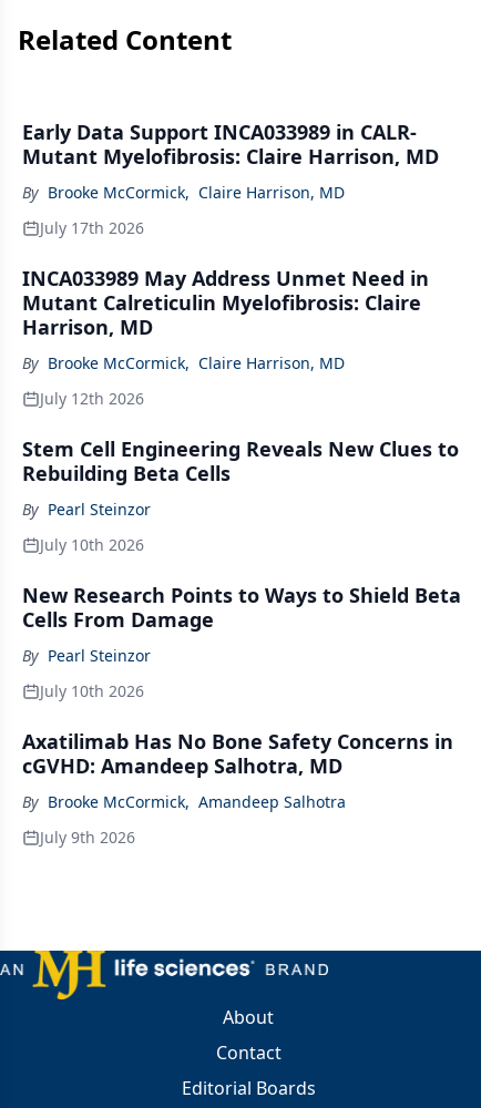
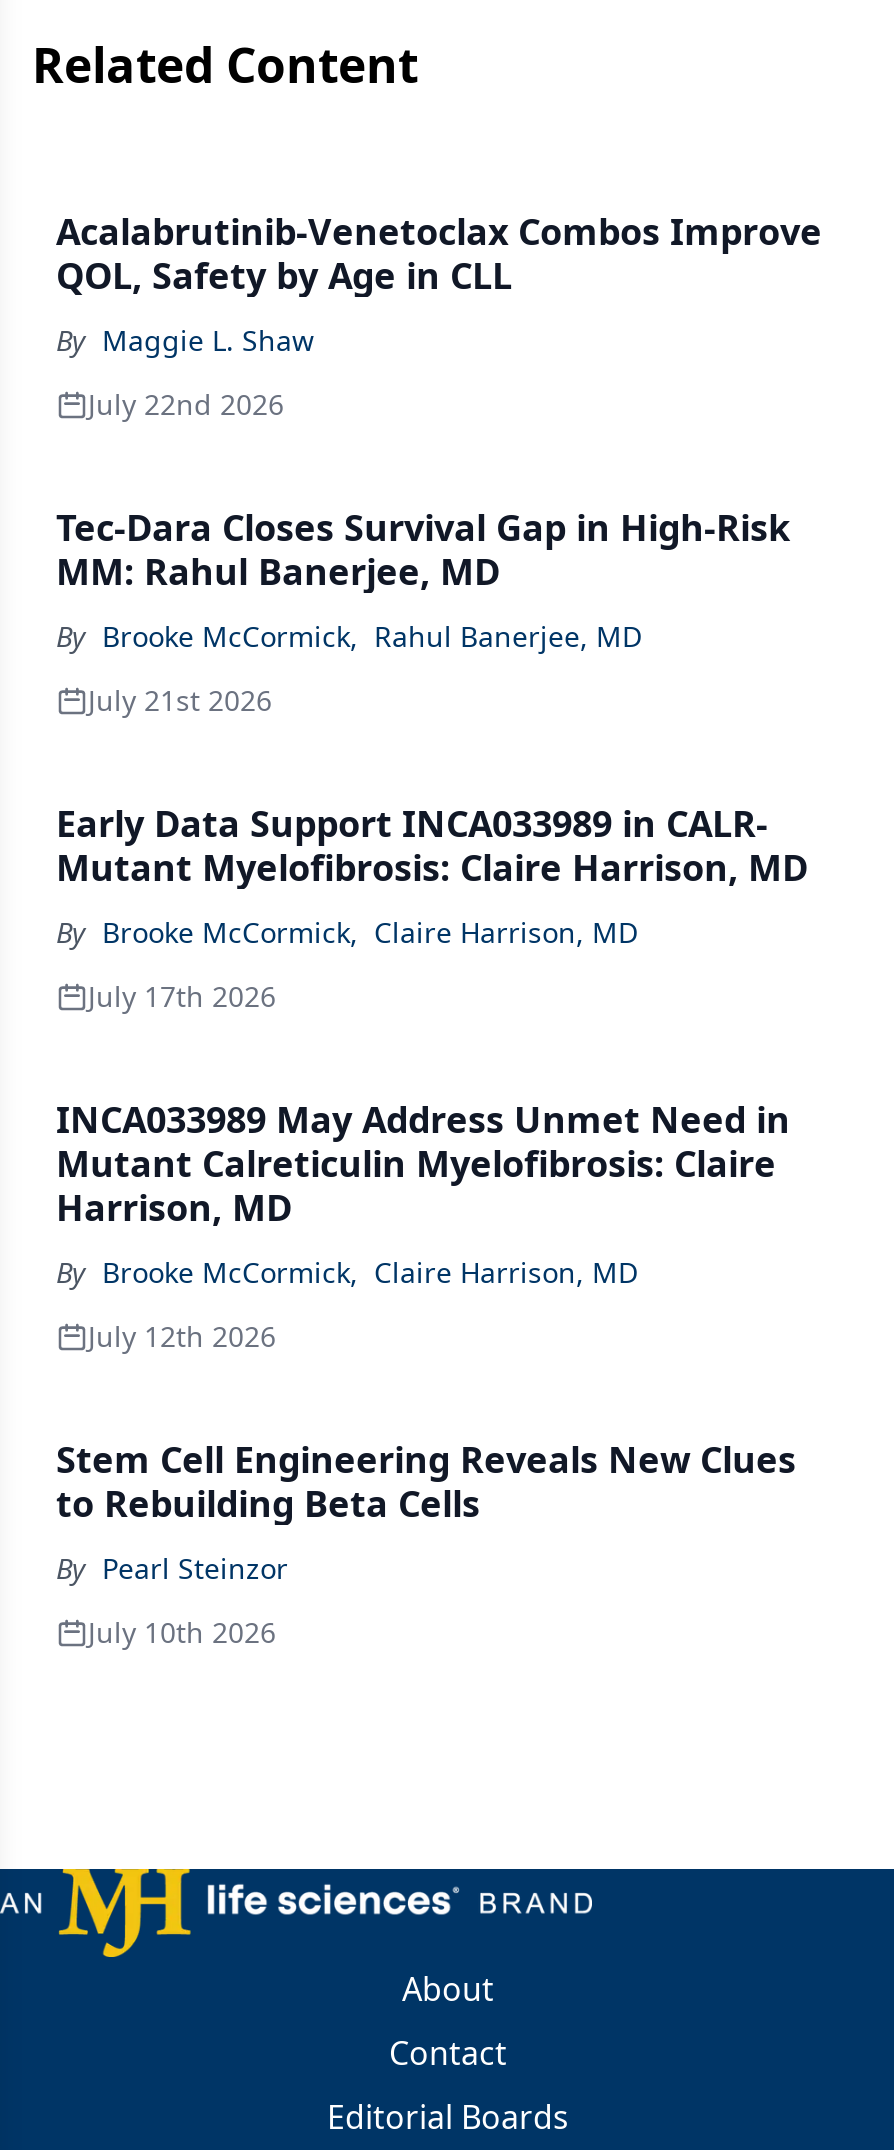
+ Acalabrutinib-Venetoclax Combos Improve
+ QOL, Safety by Age in CLL
+ By Maggie L. Shaw
+ July 22nd 2026
+ Tec-Dara Closes Survival Gap in High-Risk
+ MM: Rahul Banerjee, MD
+ By Brooke McCormick, Rahul Banerjee, MD
+ July 21st 2026

moved down: Early Data Support INCA033989 in CALR- | Mutant Myelofibrosis: Claire Harrison, MD | By Brooke McCormick, Claire Harrison, MD | July 17th 2026

moved down: INCA033989 May Address Unmet Need in | Mutant Calreticulin Myelofibrosis: Claire | Harrison, MD | By Brooke McCormick, Claire Harrison, MD | July 12th 2026

moved down: By Pearl Steinzor | July 10th 2026

- New Research Points to Ways to Shield Beta
- Cells From Damage
- By Pearl Steinzor
- July 10th 2026
- Axatilimab Has No Bone Safety Concerns in
- cGVHD: Amandeep Salhotra, MD
- By Brooke McCormick, Amandeep Salhotra
- July 9th 2026
